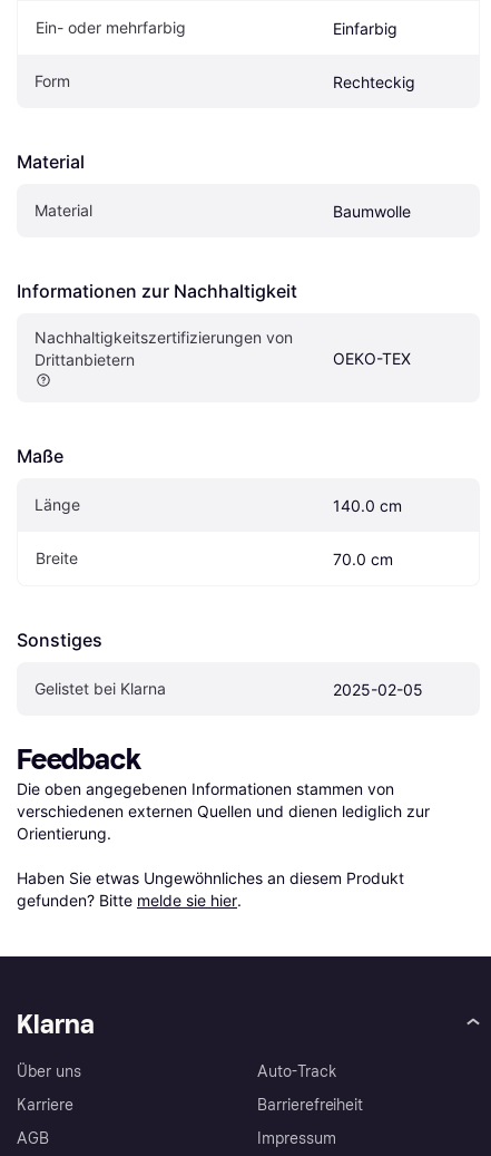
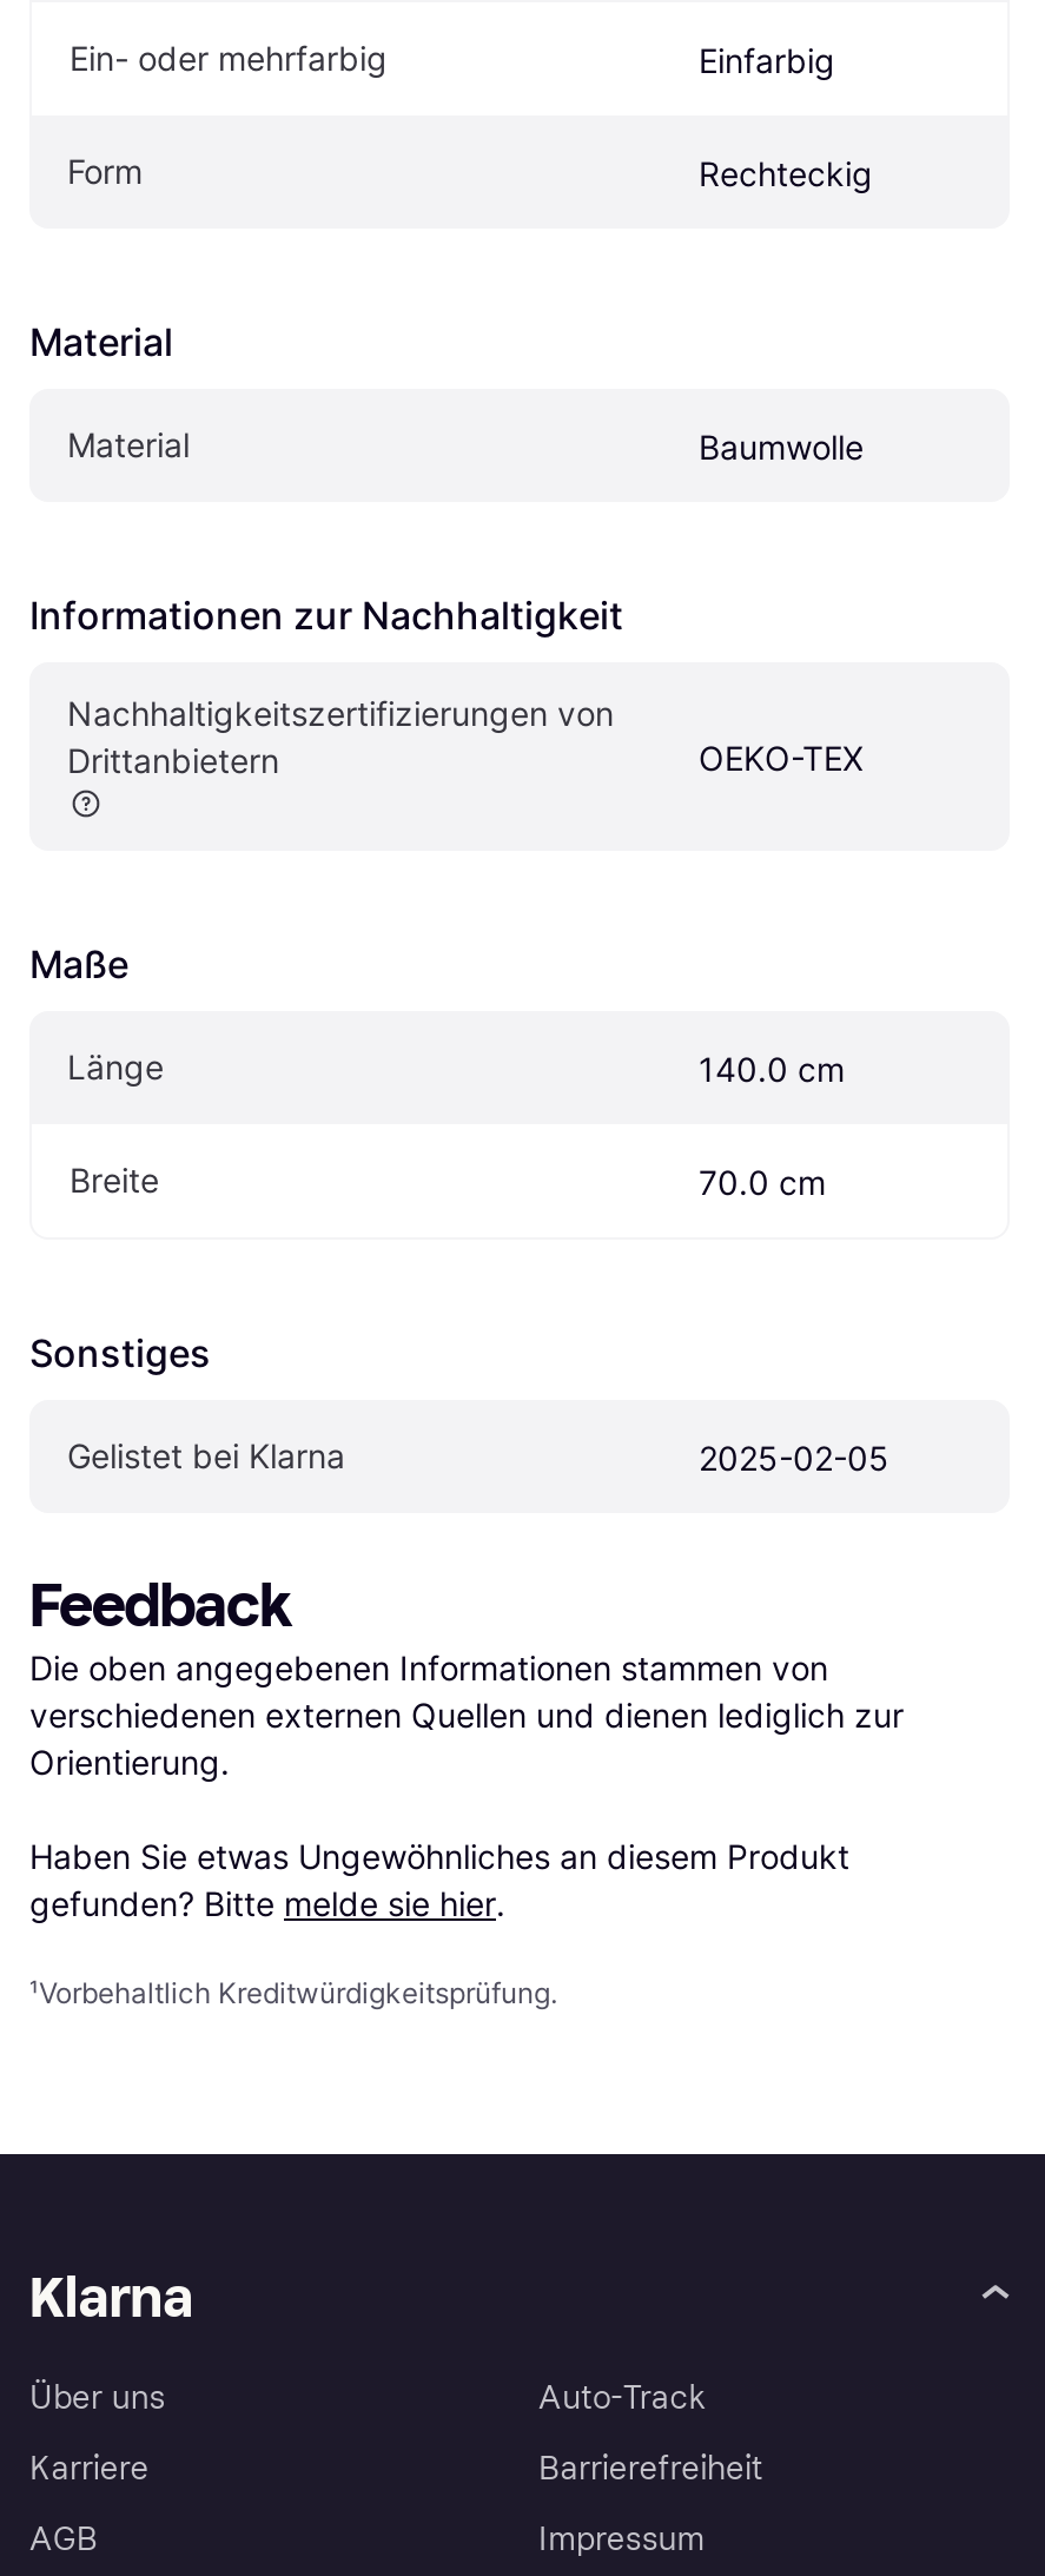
+ ¹Vorbehaltlich Kreditwürdigkeitsprüfung.
